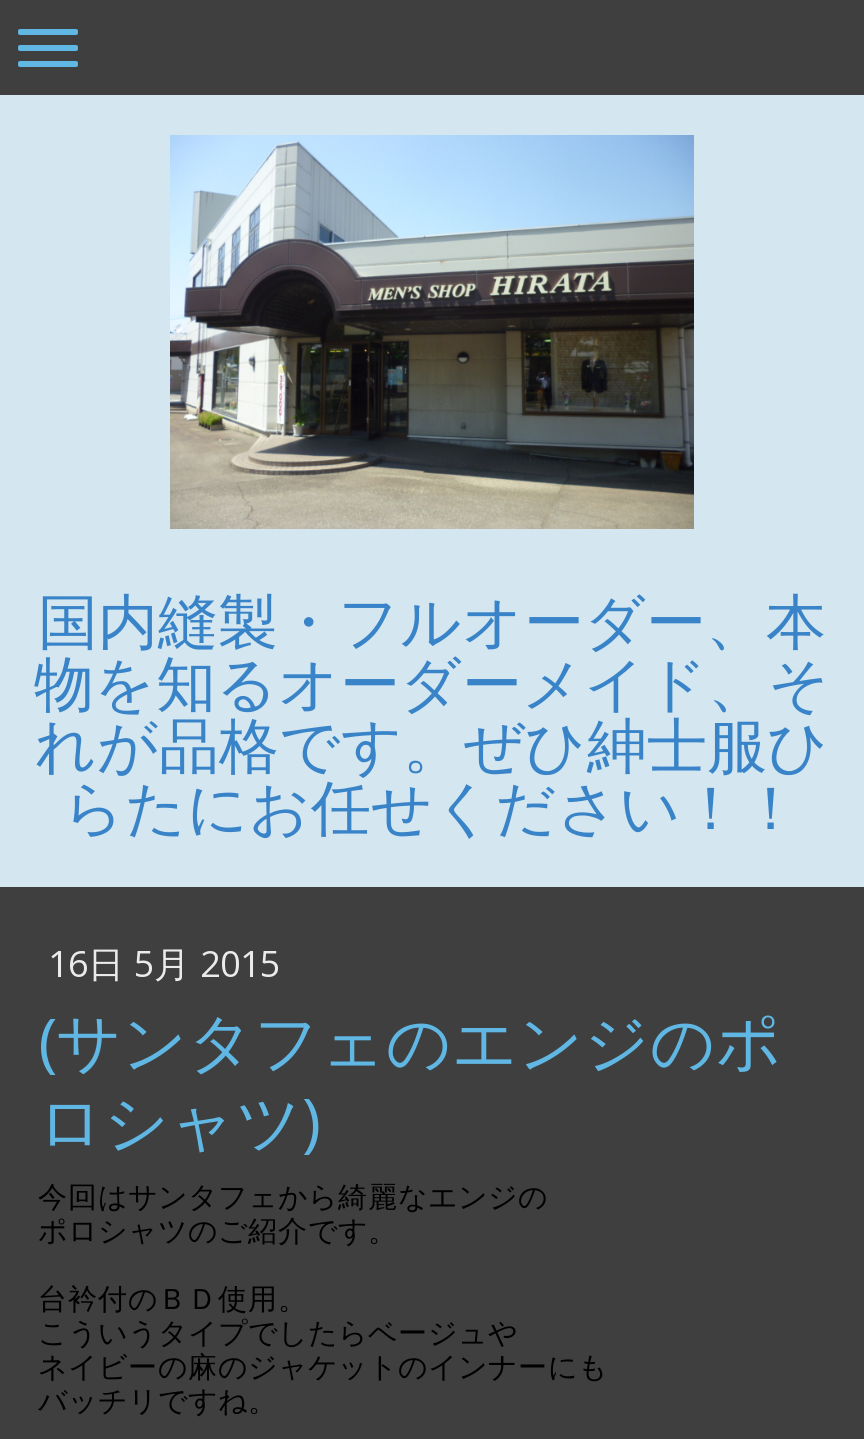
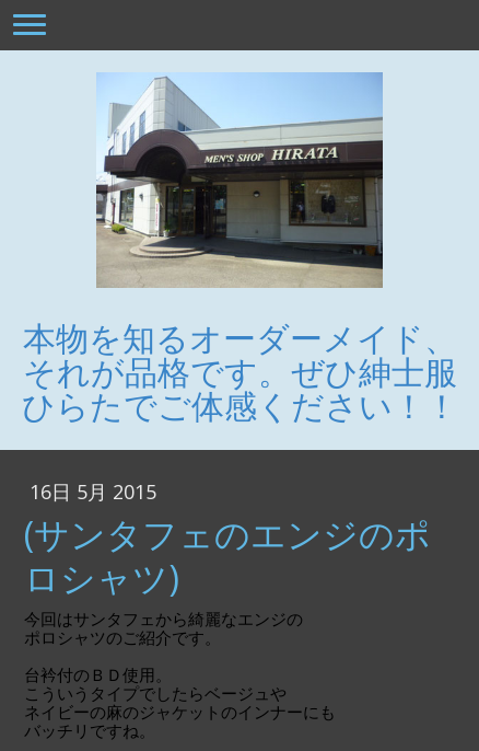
- 国内縫製・フルオーダー、本
- 物を知るオーダーメイド、そ
- れが品格です。ぜひ紳士服ひ
- らたにお任せください！！
+ 本物を知るオーダーメイド、
+ それが品格です。ぜひ紳士服
+ ひらたでご体感ください！！
